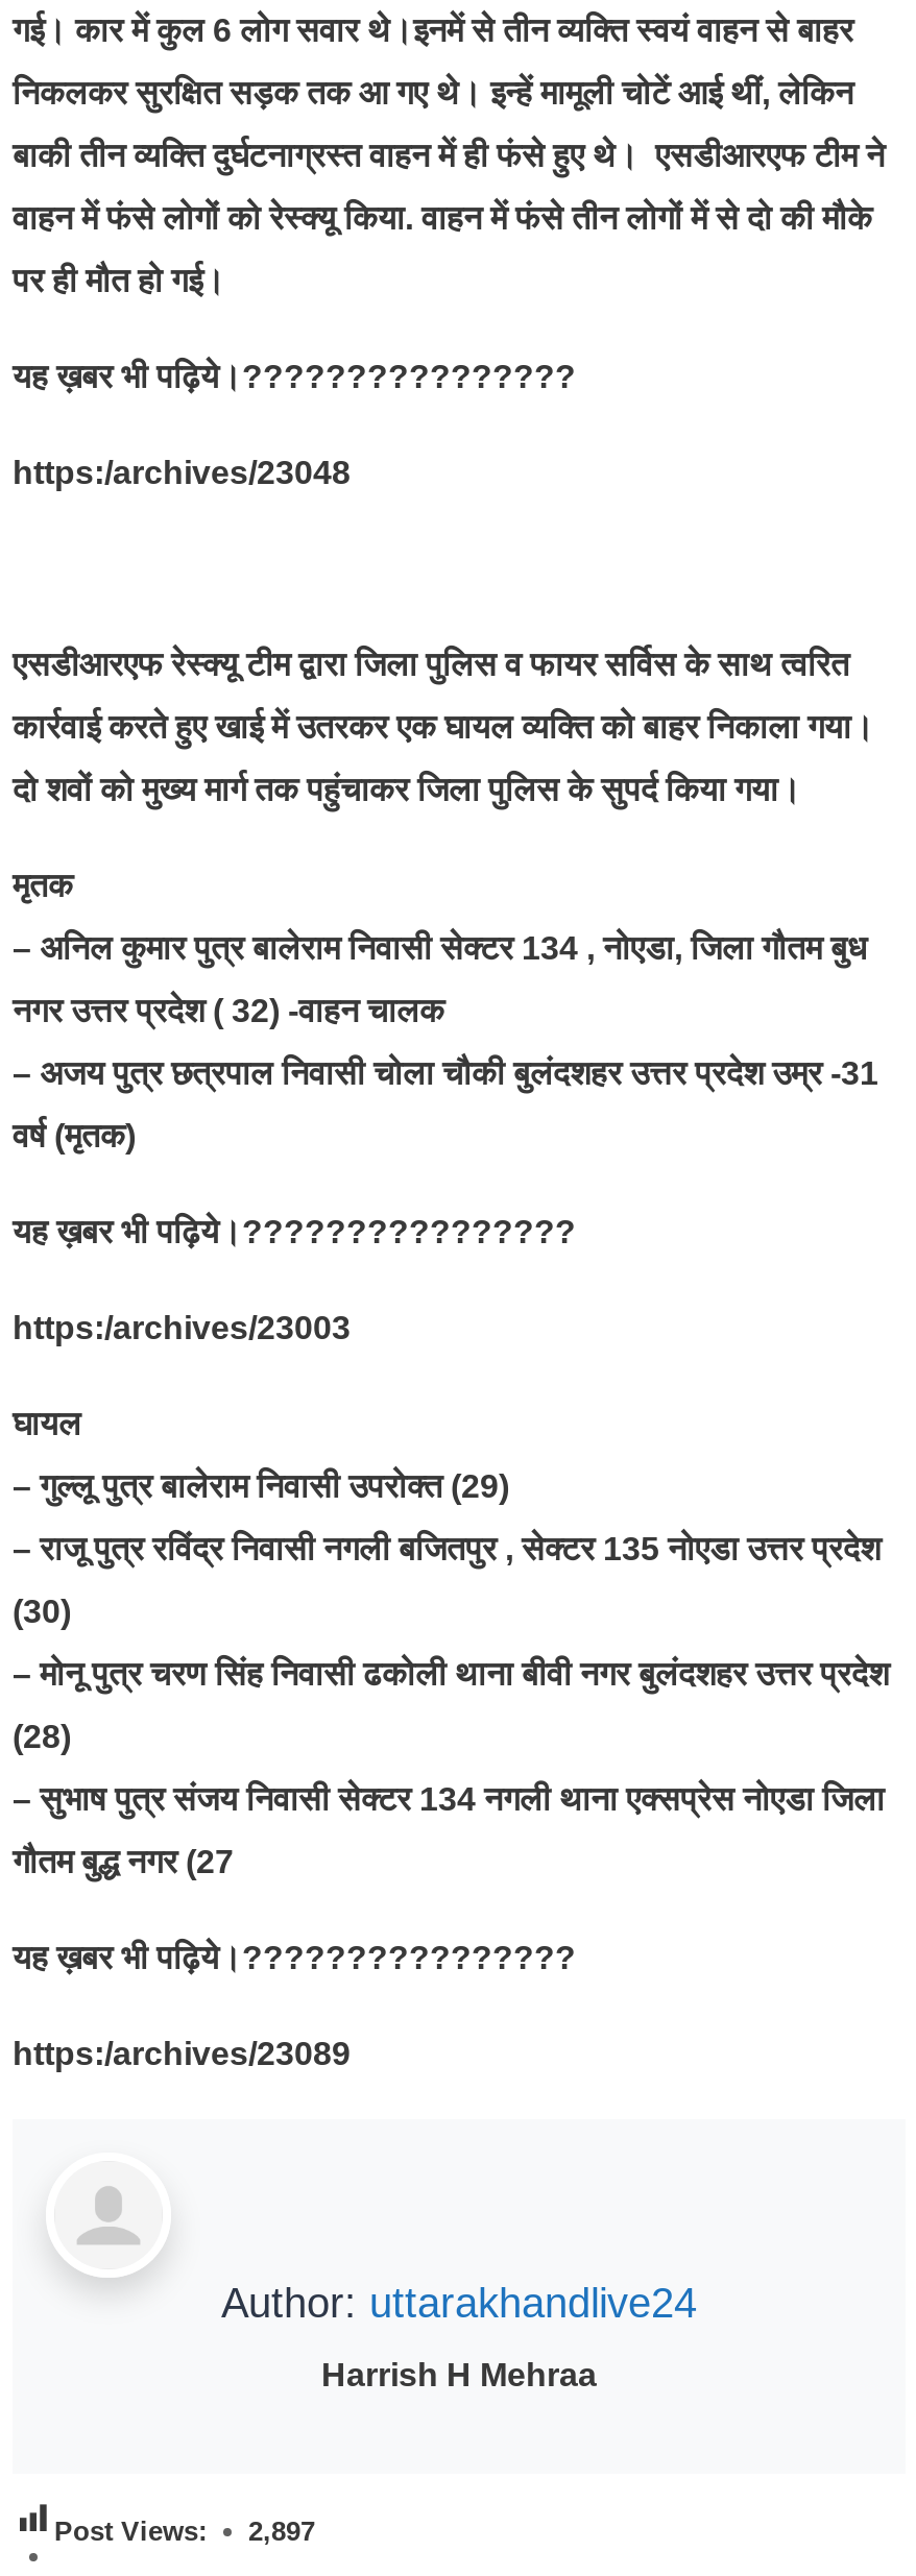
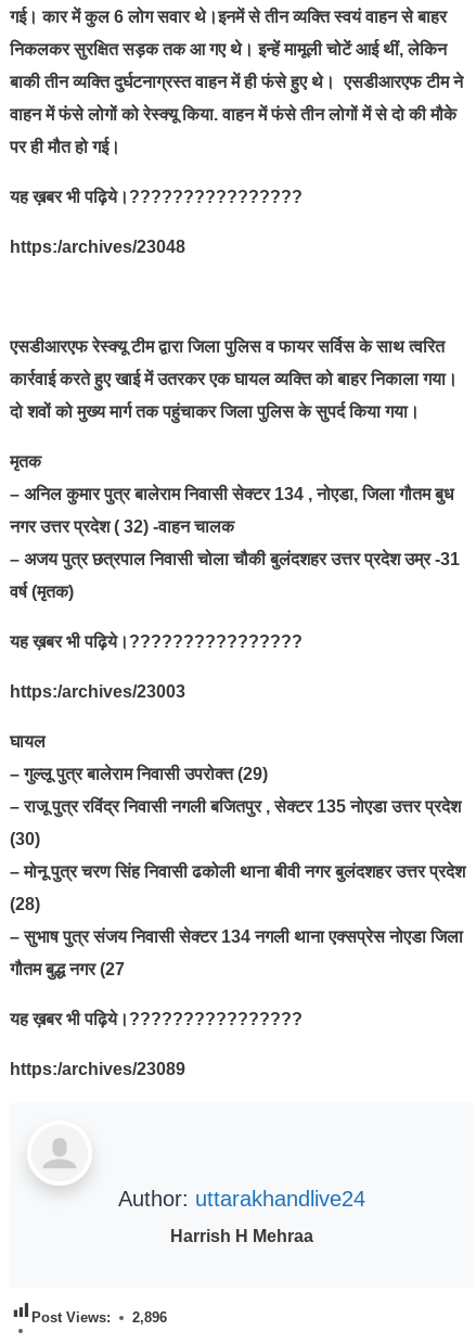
- Post Views: 2,897
+ Post Views: 2,896
